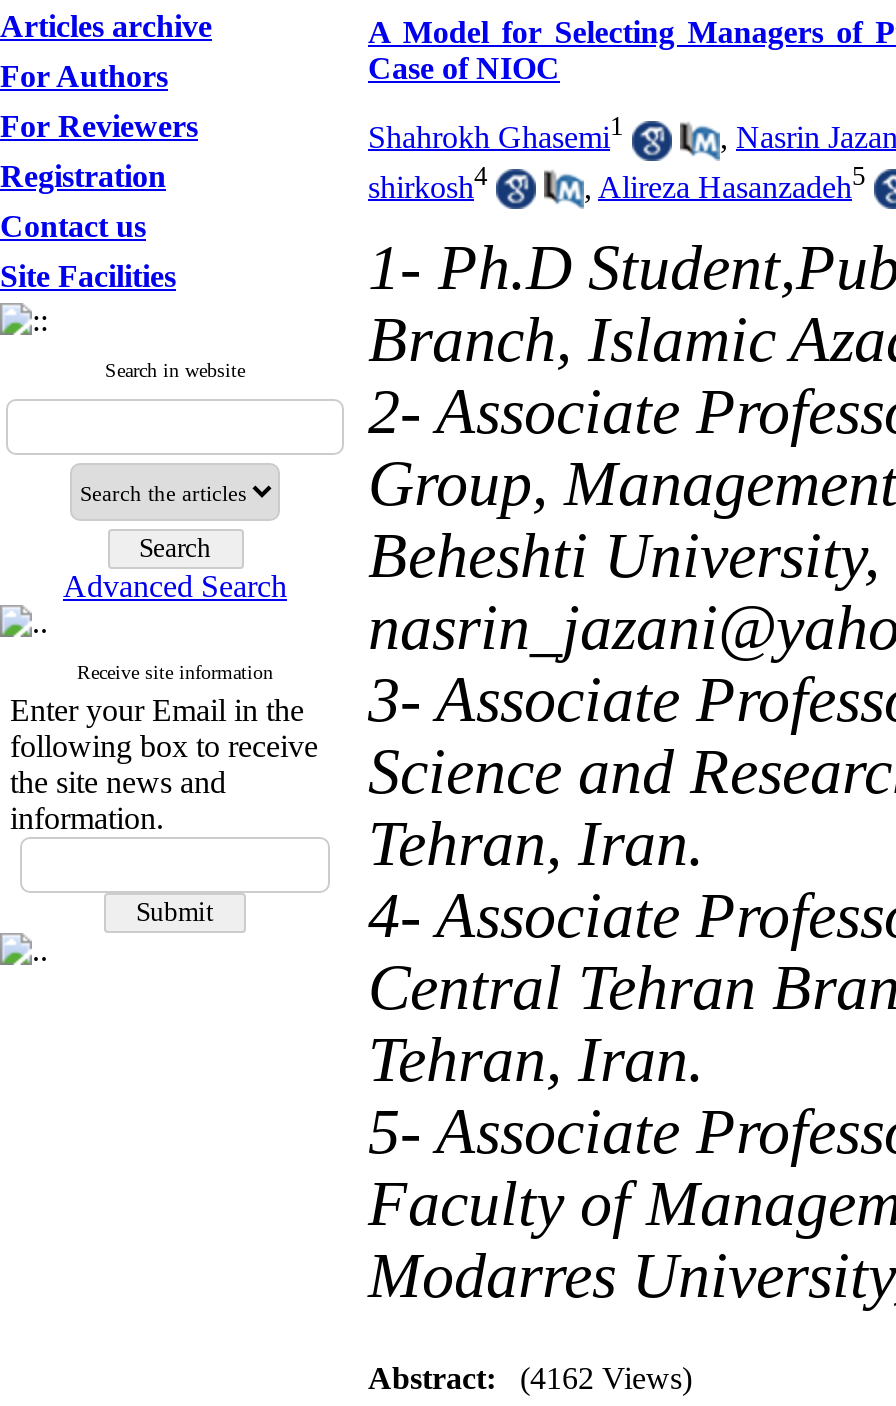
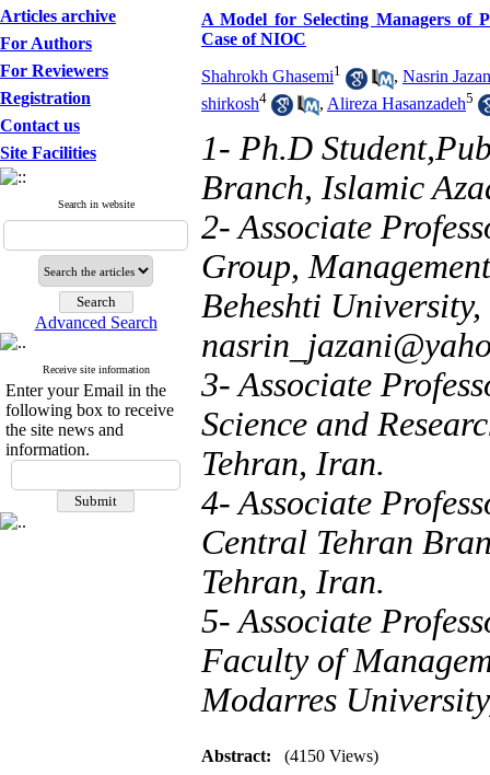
- Abstract: (4162 Views)
+ Abstract: (4150 Views)
